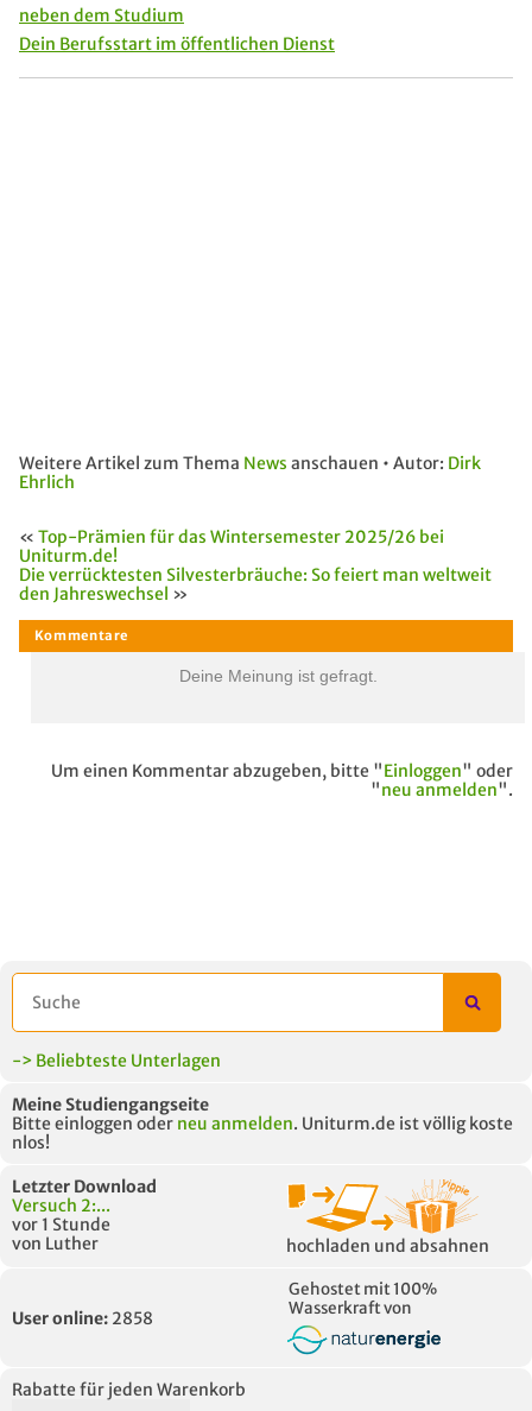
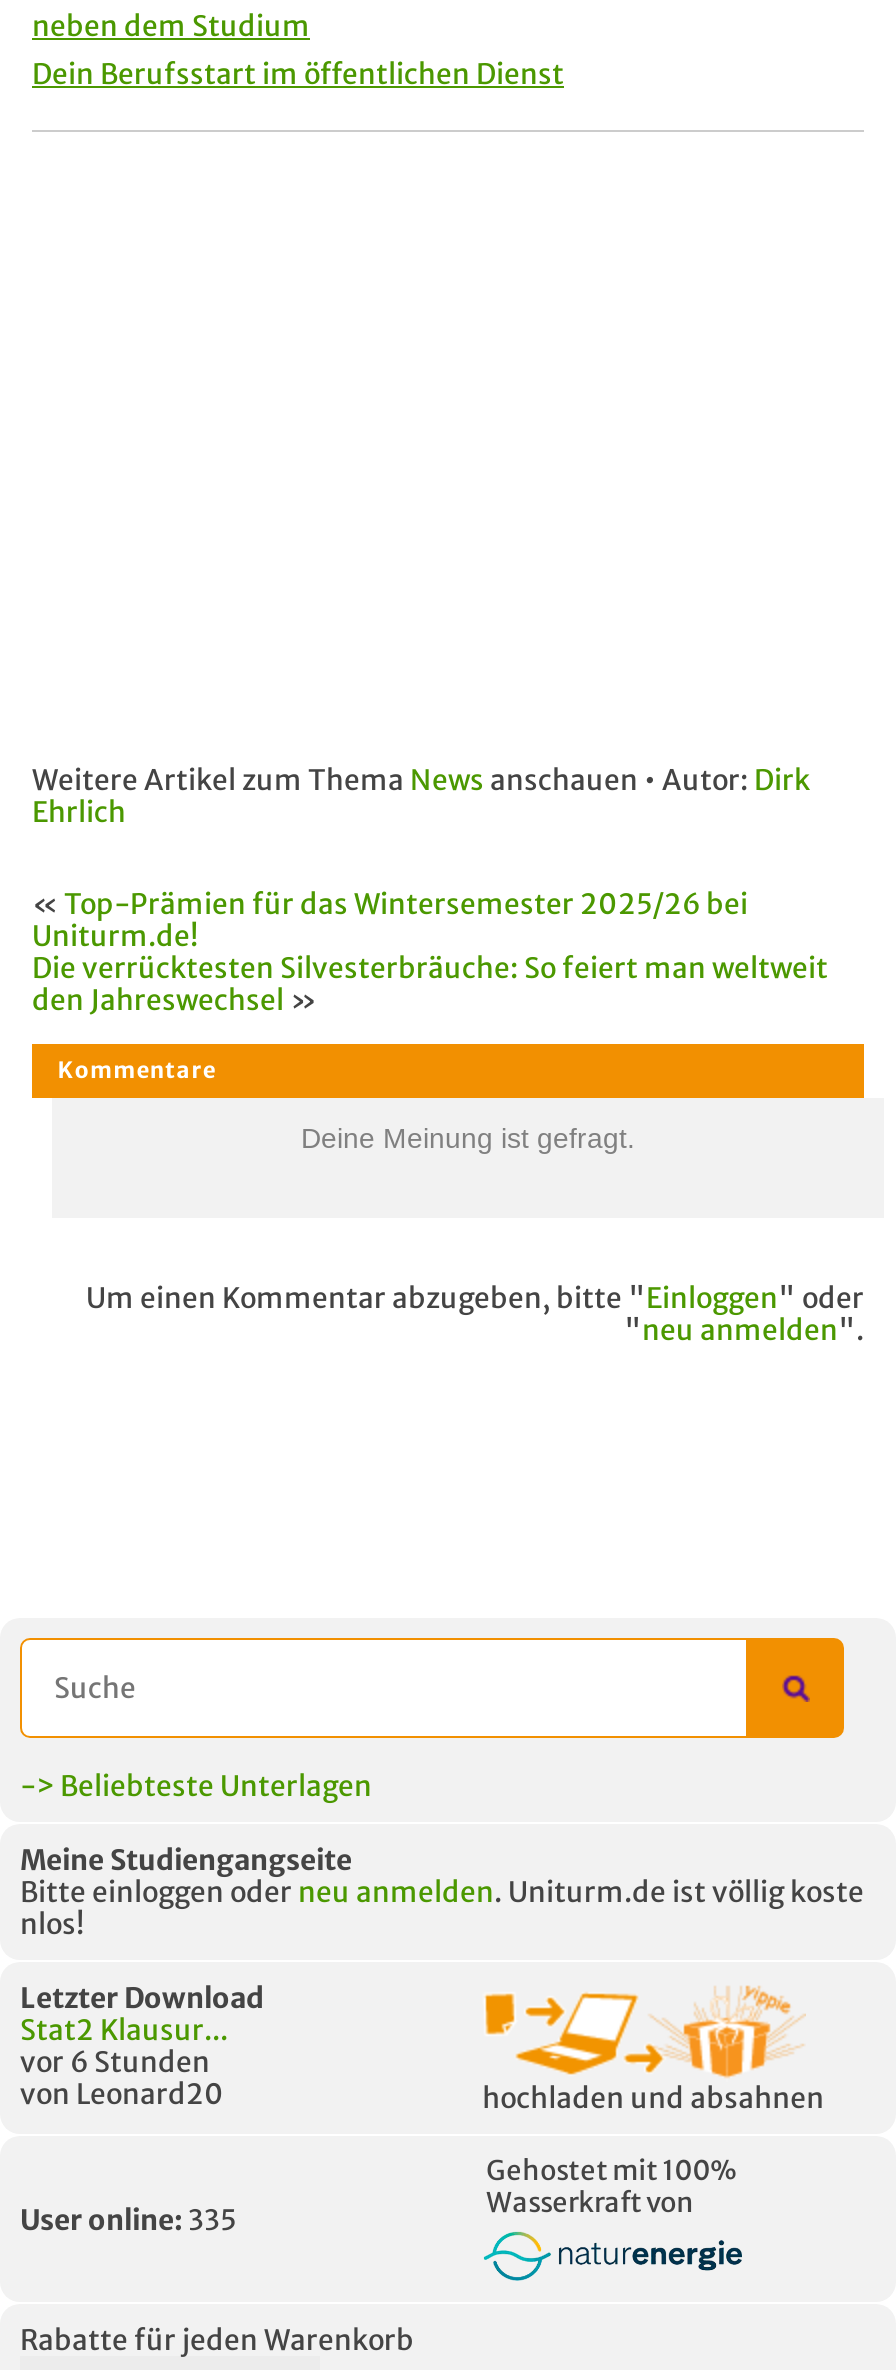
- Versuch 2:...
- vor 1 Stunde
- von Luther
+ Stat2 Klausur...
+ vor 6 Stunden
+ von Leonard20

- User online: 2858
+ User online: 335
